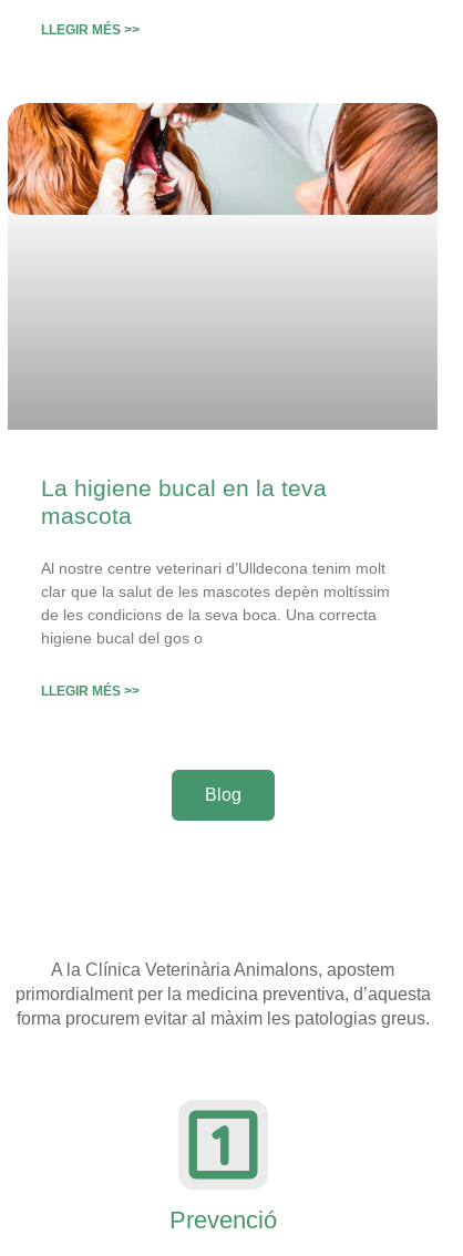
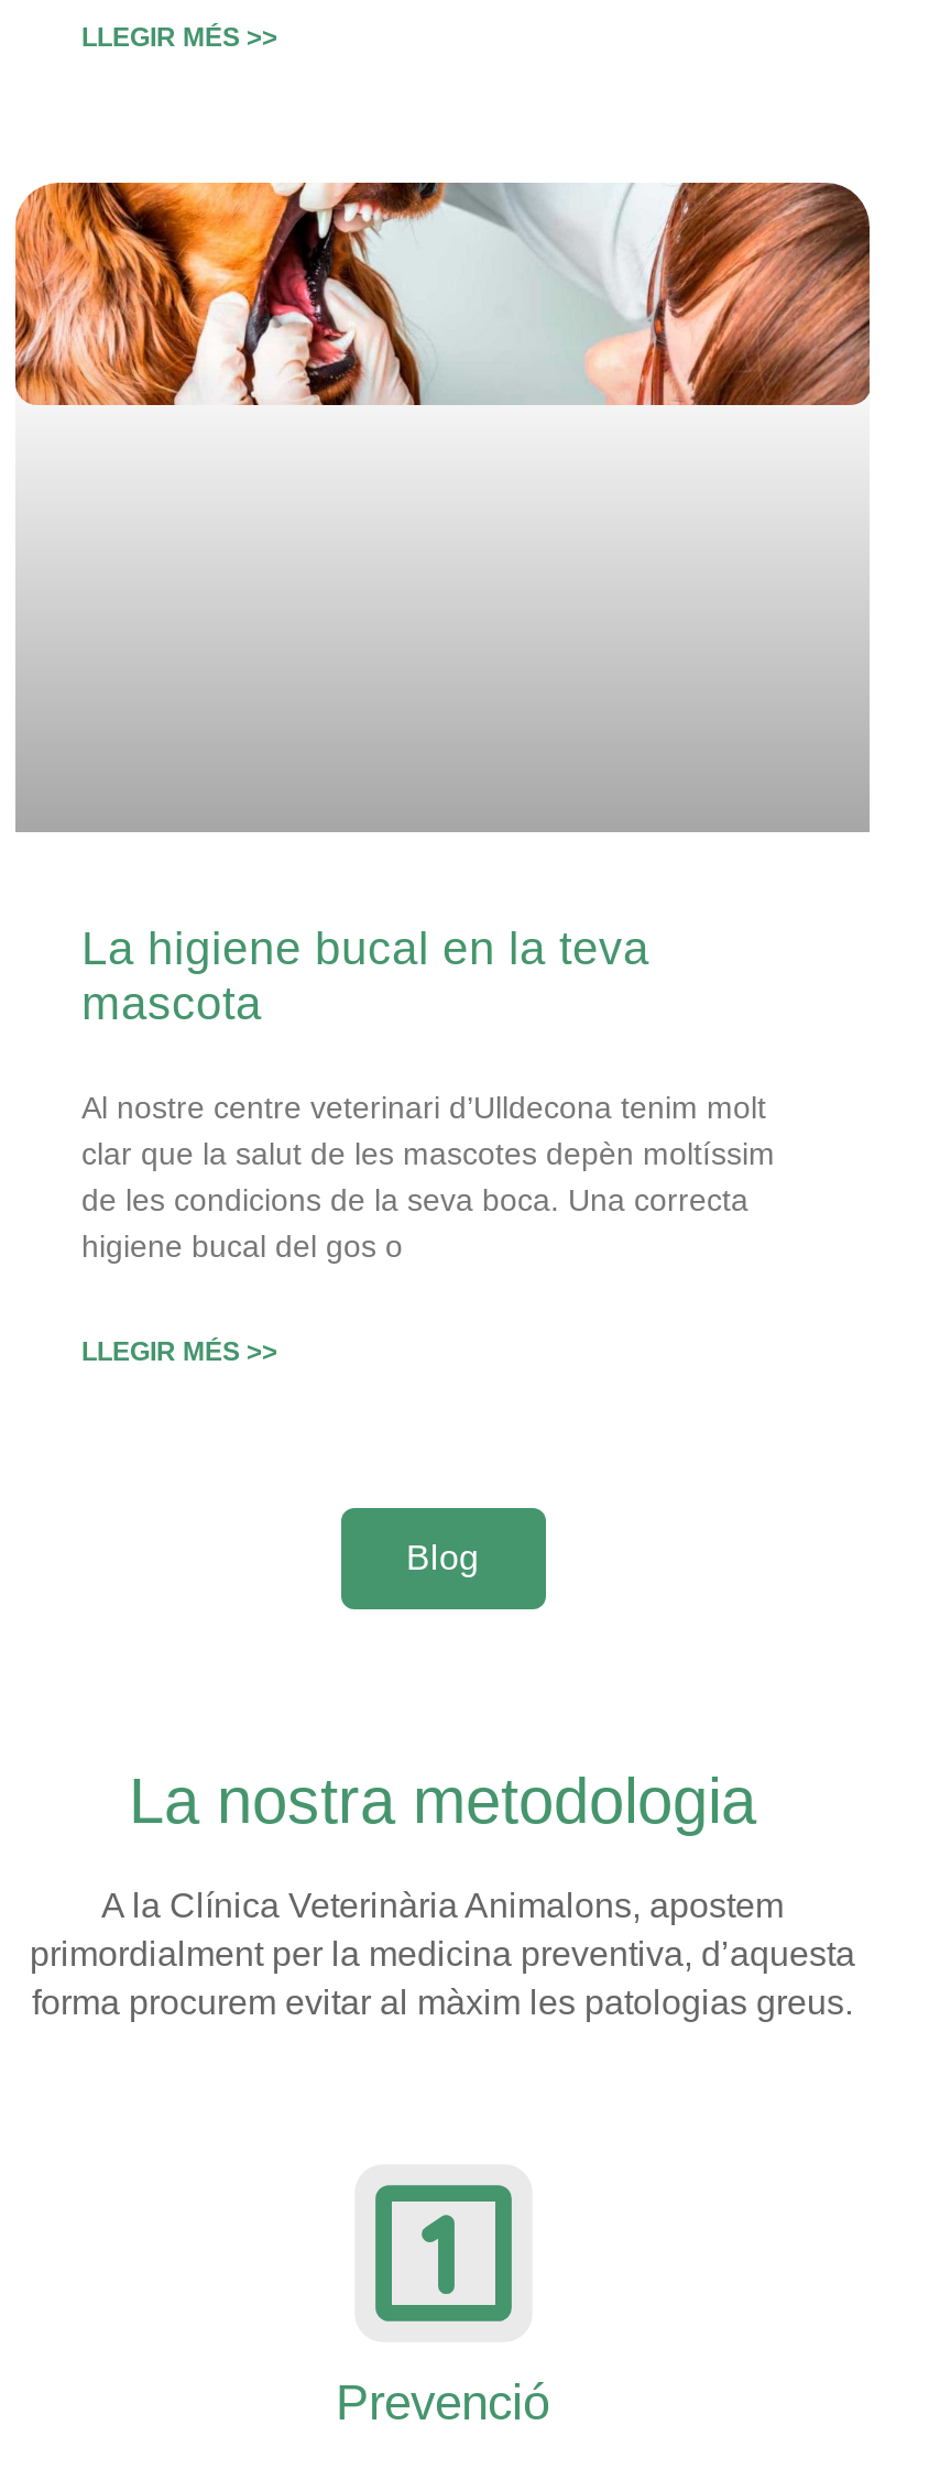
+ La nostra metodologia
